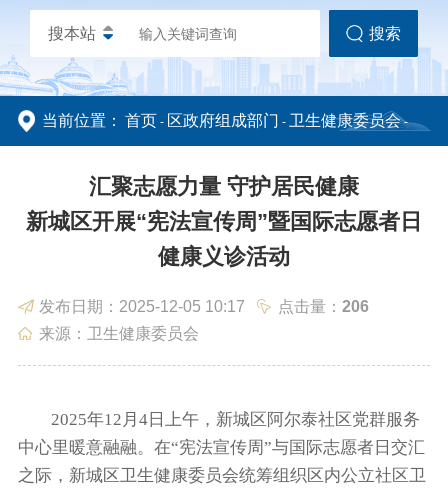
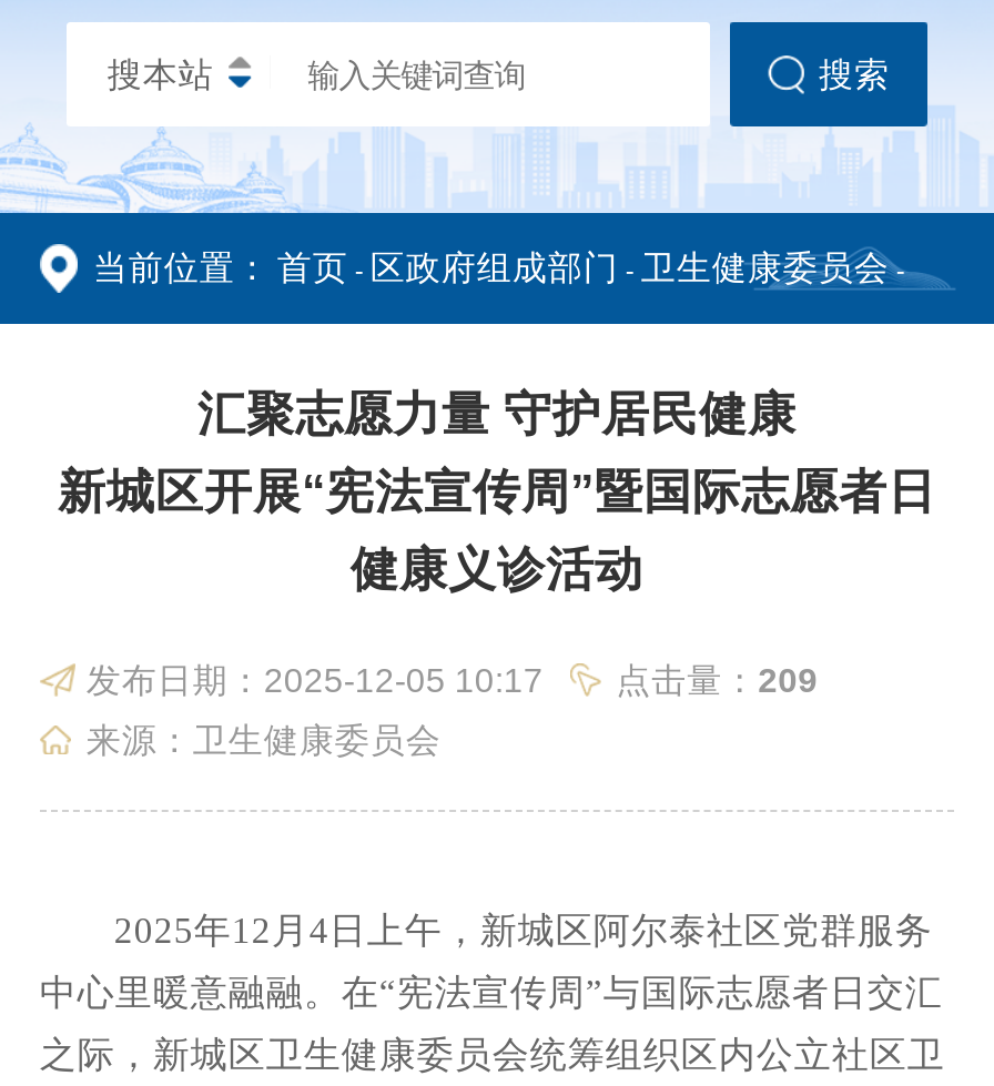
- 发布日期：2025-12-05 10:17 点击量：206
+ 发布日期：2025-12-05 10:17 点击量：209
